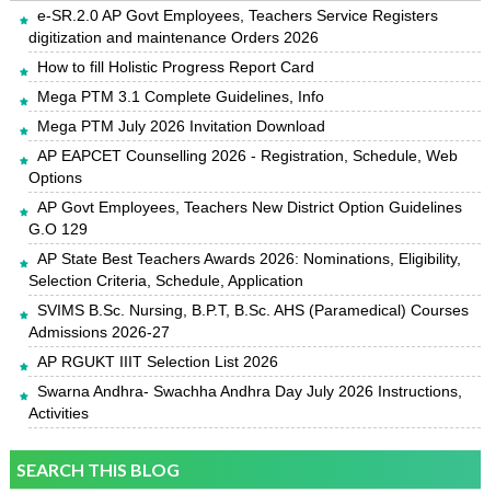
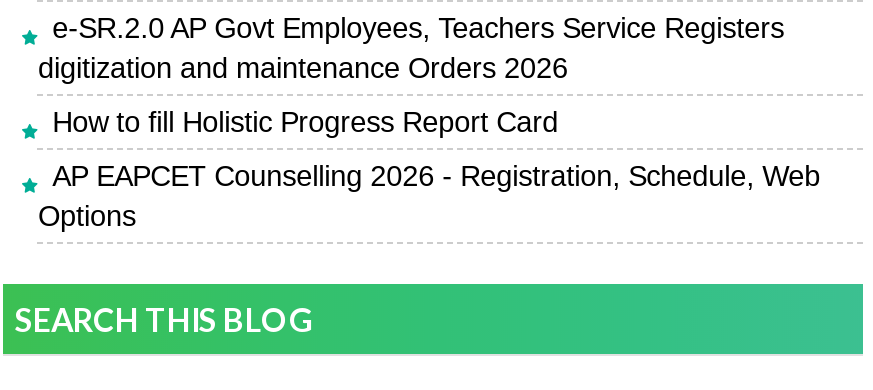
- Mega PTM 3.1 Complete Guidelines, Info
- Mega PTM July 2026 Invitation Download

- AP Govt Employees, Teachers New District Option Guidelines
- G.O 129
- AP State Best Teachers Awards 2026: Nominations, Eligibility,
- Selection Criteria, Schedule, Application
- SVIMS B.Sc. Nursing, B.P.T, B.Sc. AHS (Paramedical) Courses
- Admissions 2026-27
- AP RGUKT IIIT Selection List 2026
- Swarna Andhra- Swachha Andhra Day July 2026 Instructions,
- Activities
